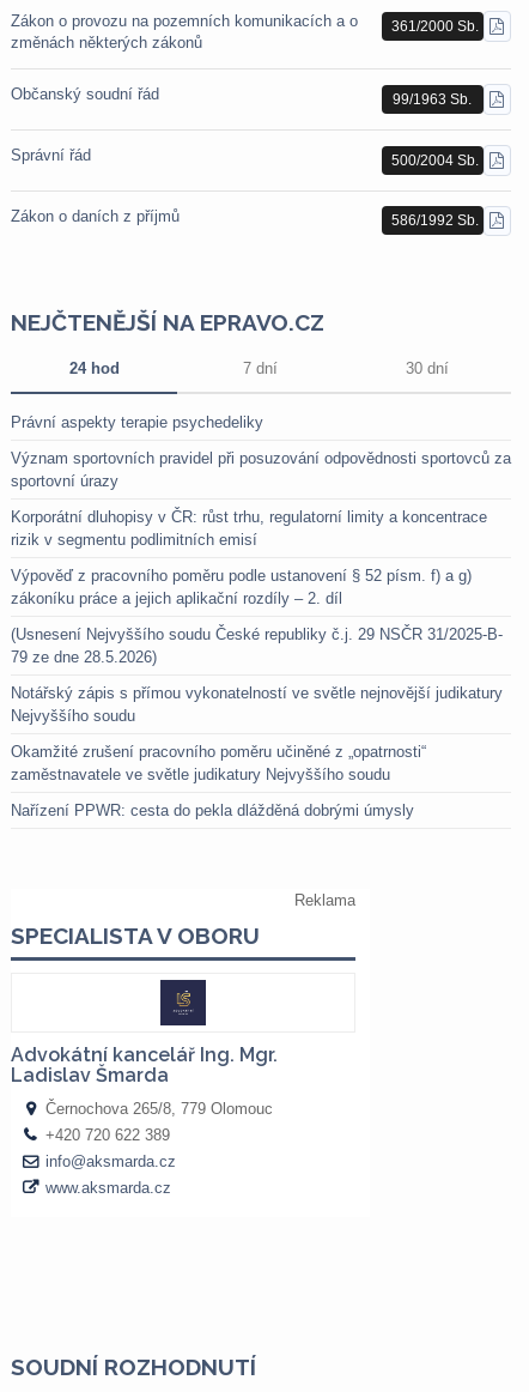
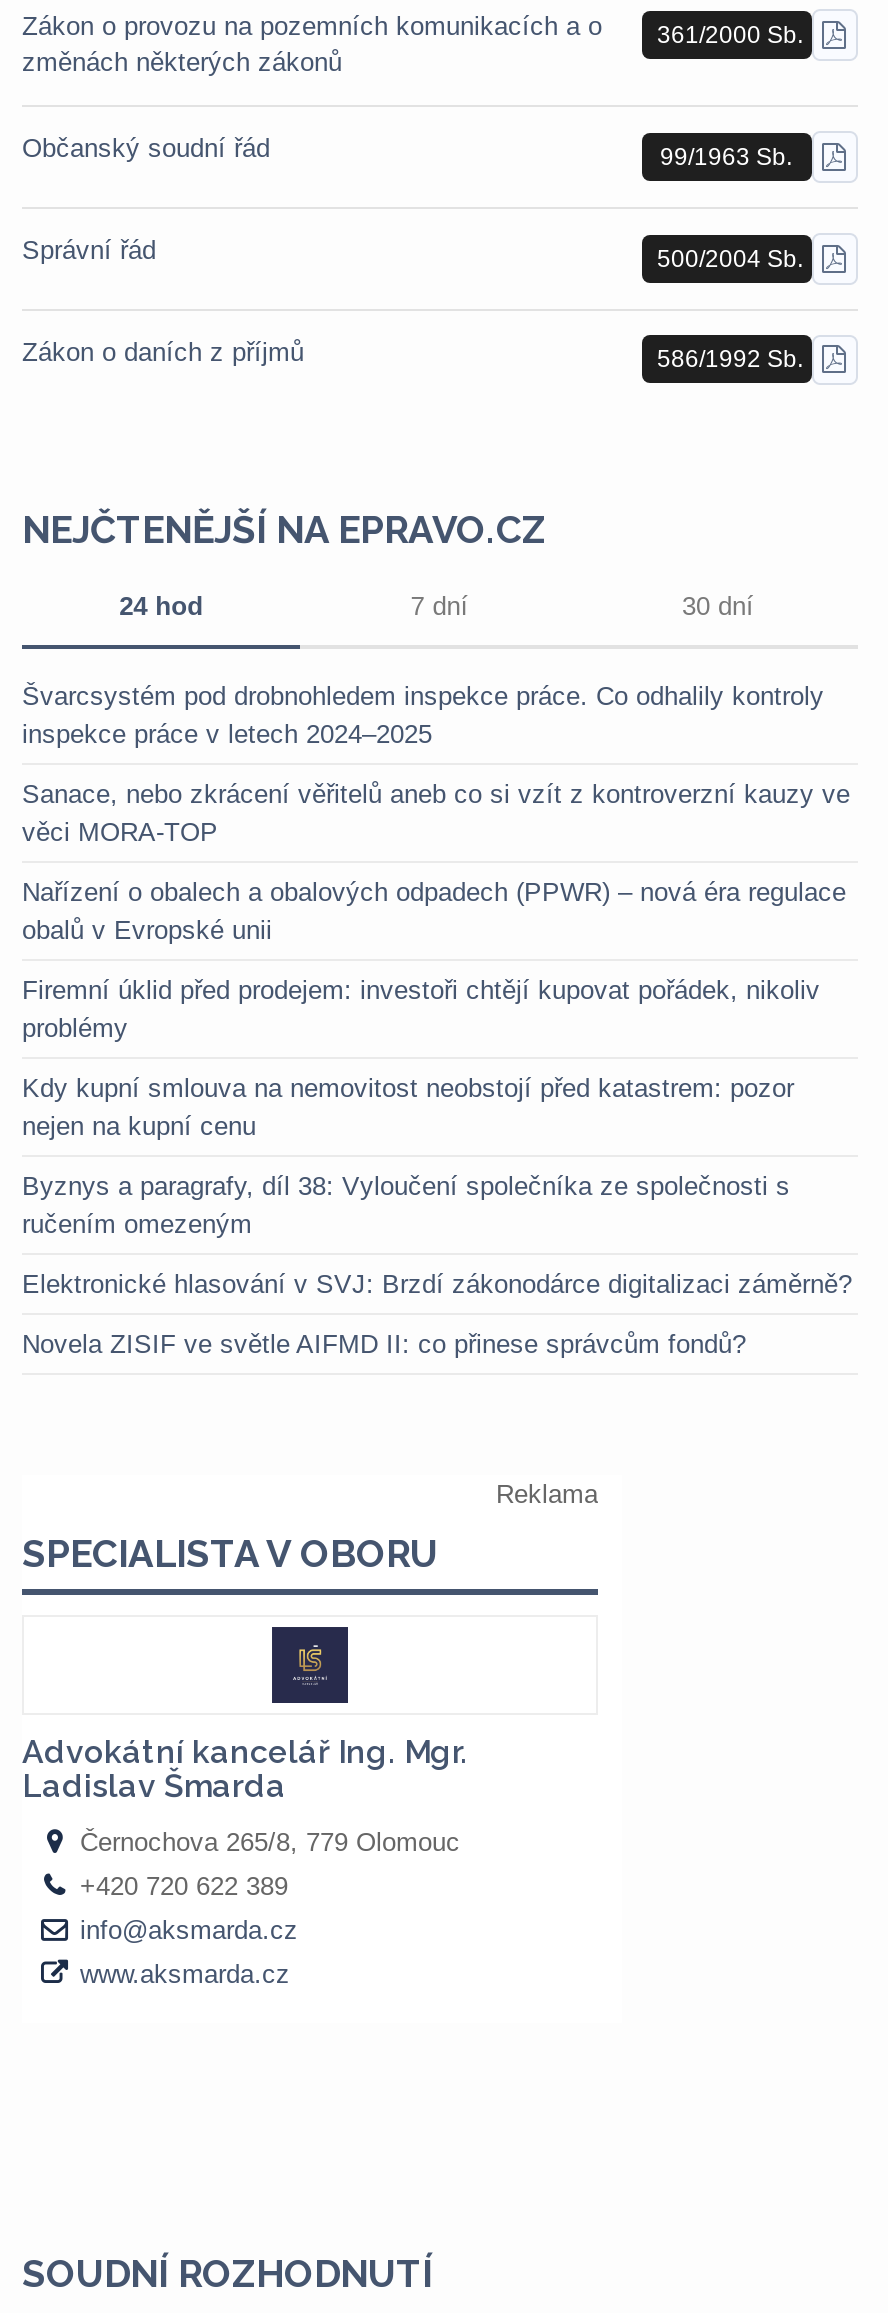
- Právní aspekty terapie psychedeliky
+ Švarcsystém pod drobnohledem inspekce práce. Co odhalily kontroly
+ inspekce práce v letech 2024–2025

- Význam sportovních pravidel při posuzování odpovědnosti sportovců za
- sportovní úrazy
+ Sanace, nebo zkrácení věřitelů aneb co si vzít z kontroverzní kauzy ve
+ věci MORA-TOP

- Korporátní dluhopisy v ČR: růst trhu, regulatorní limity a koncentrace
- rizik v segmentu podlimitních emisí
+ Nařízení o obalech a obalových odpadech (PPWR) – nová éra regulace
+ obalů v Evropské unii

- Výpověď z pracovního poměru podle ustanovení § 52 písm. f) a g)
- zákoníku práce a jejich aplikační rozdíly – 2. díl
+ Firemní úklid před prodejem: investoři chtějí kupovat pořádek, nikoliv
+ problémy

- (Usnesení Nejvyššího soudu České republiky č.j. 29 NSČR 31/2025-B-
- 79 ze dne 28.5.2026)
+ Kdy kupní smlouva na nemovitost neobstojí před katastrem: pozor
+ nejen na kupní cenu

- Notářský zápis s přímou vykonatelností ve světle nejnovější judikatury
- Nejvyššího soudu
+ Byznys a paragrafy, díl 38: Vyloučení společníka ze společnosti s
+ ručením omezeným

- Okamžité zrušení pracovního poměru učiněné z „opatrnosti“
- zaměstnavatele ve světle judikatury Nejvyššího soudu
+ Elektronické hlasování v SVJ: Brzdí zákonodárce digitalizaci záměrně?

- Nařízení PPWR: cesta do pekla dlážděná dobrými úmysly
+ Novela ZISIF ve světle AIFMD II: co přinese správcům fondů?
